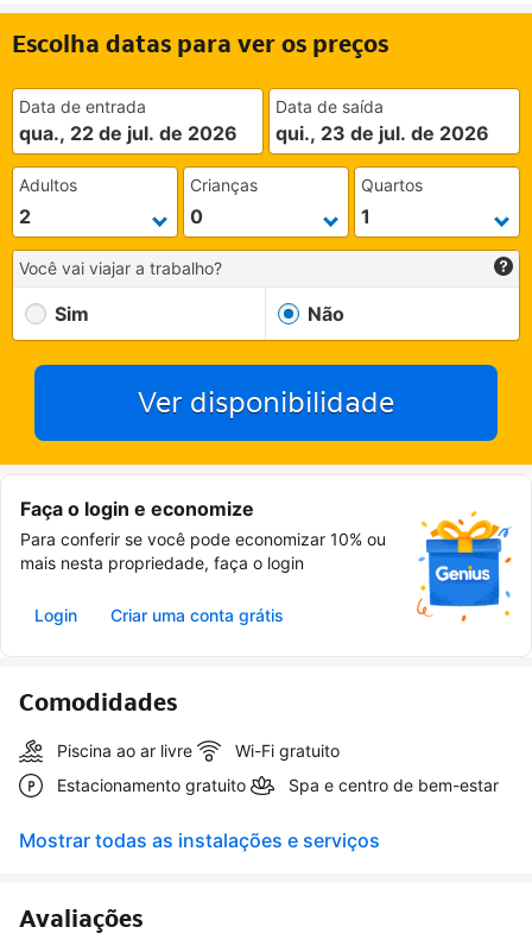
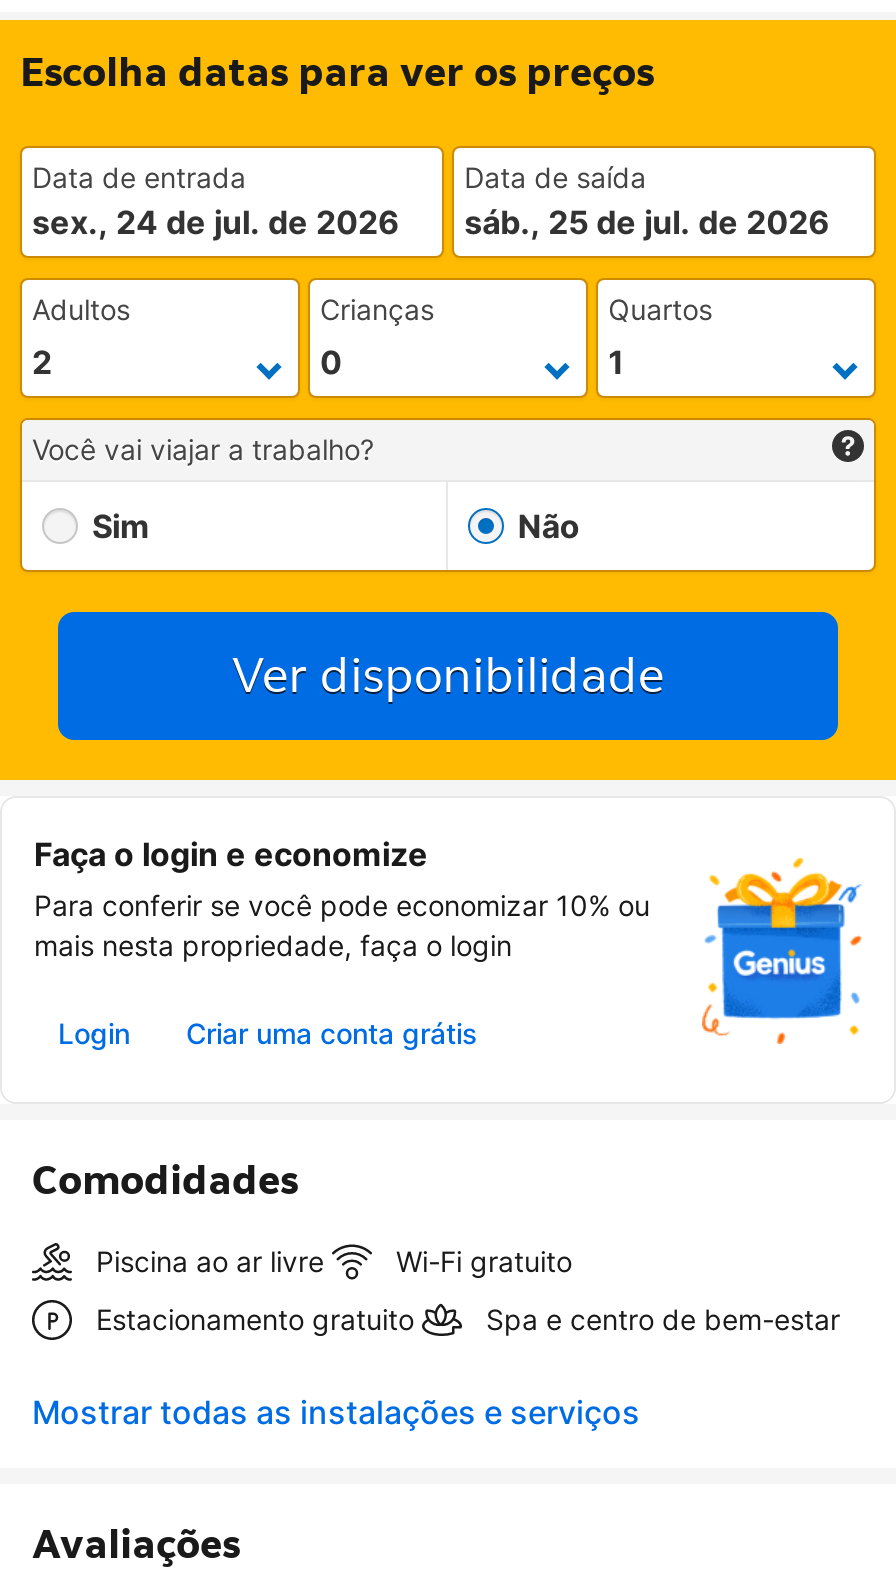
- qua., 22 de jul. de 2026
+ sex., 24 de jul. de 2026

- qui., 23 de jul. de 2026
+ sáb., 25 de jul. de 2026
